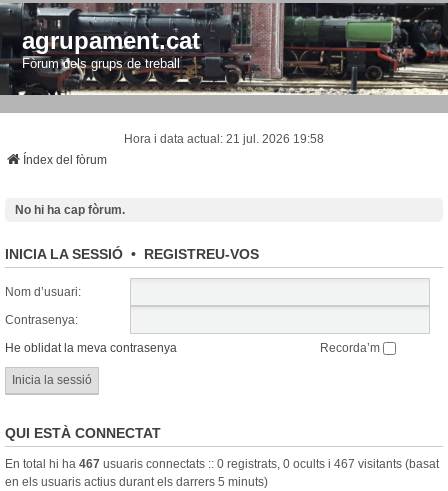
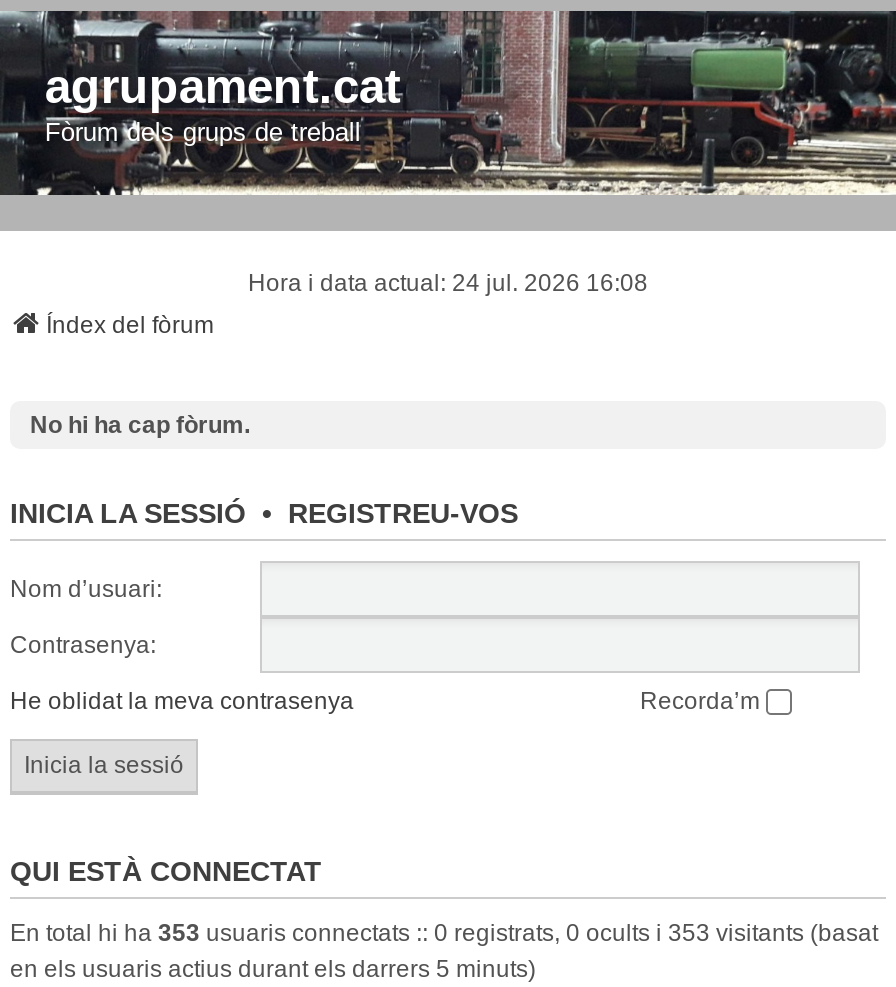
- Hora i data actual: 21 jul. 2026 19:58
+ Hora i data actual: 24 jul. 2026 16:08

- En total hi ha 467 usuaris connectats :: 0 registrats, 0 ocults i 467 visitants (basat
+ En total hi ha 353 usuaris connectats :: 0 registrats, 0 ocults i 353 visitants (basat
